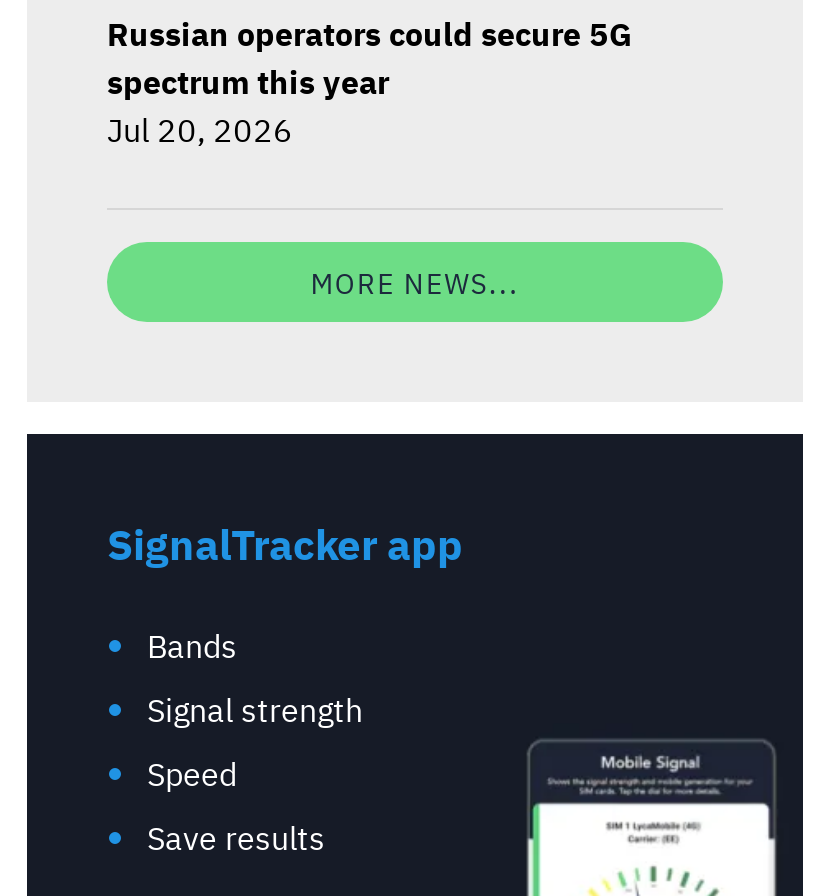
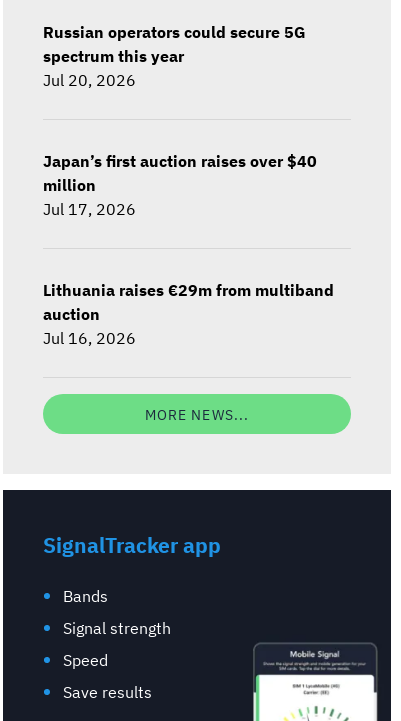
+ Japan’s first auction raises over $40
+ million
+ Jul 17, 2026

+ Lithuania raises €29m from multiband
+ auction
+ Jul 16, 2026
